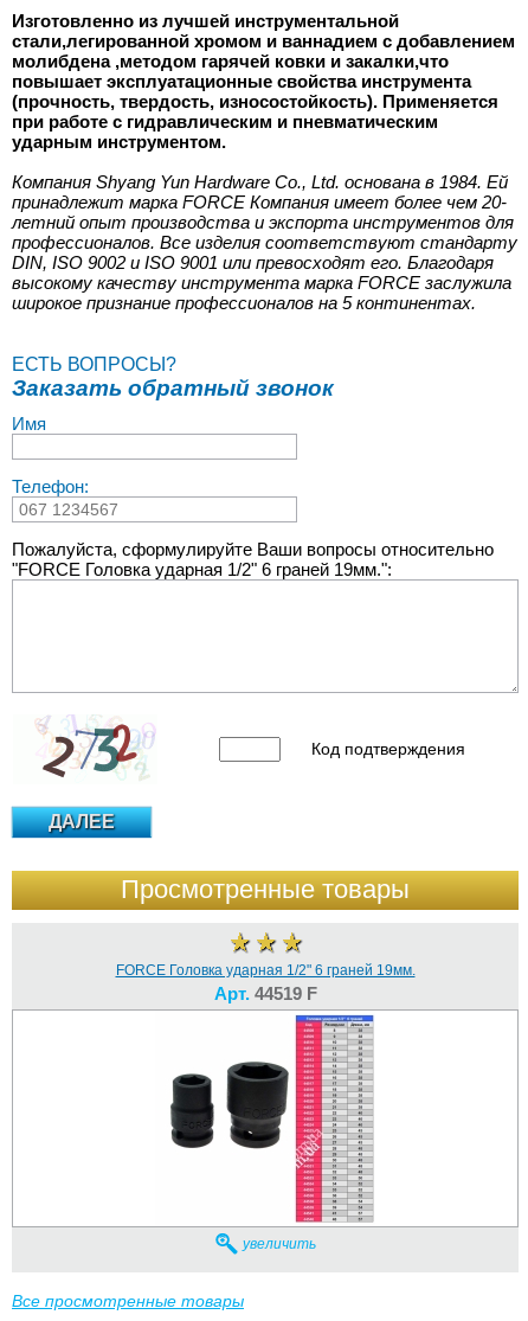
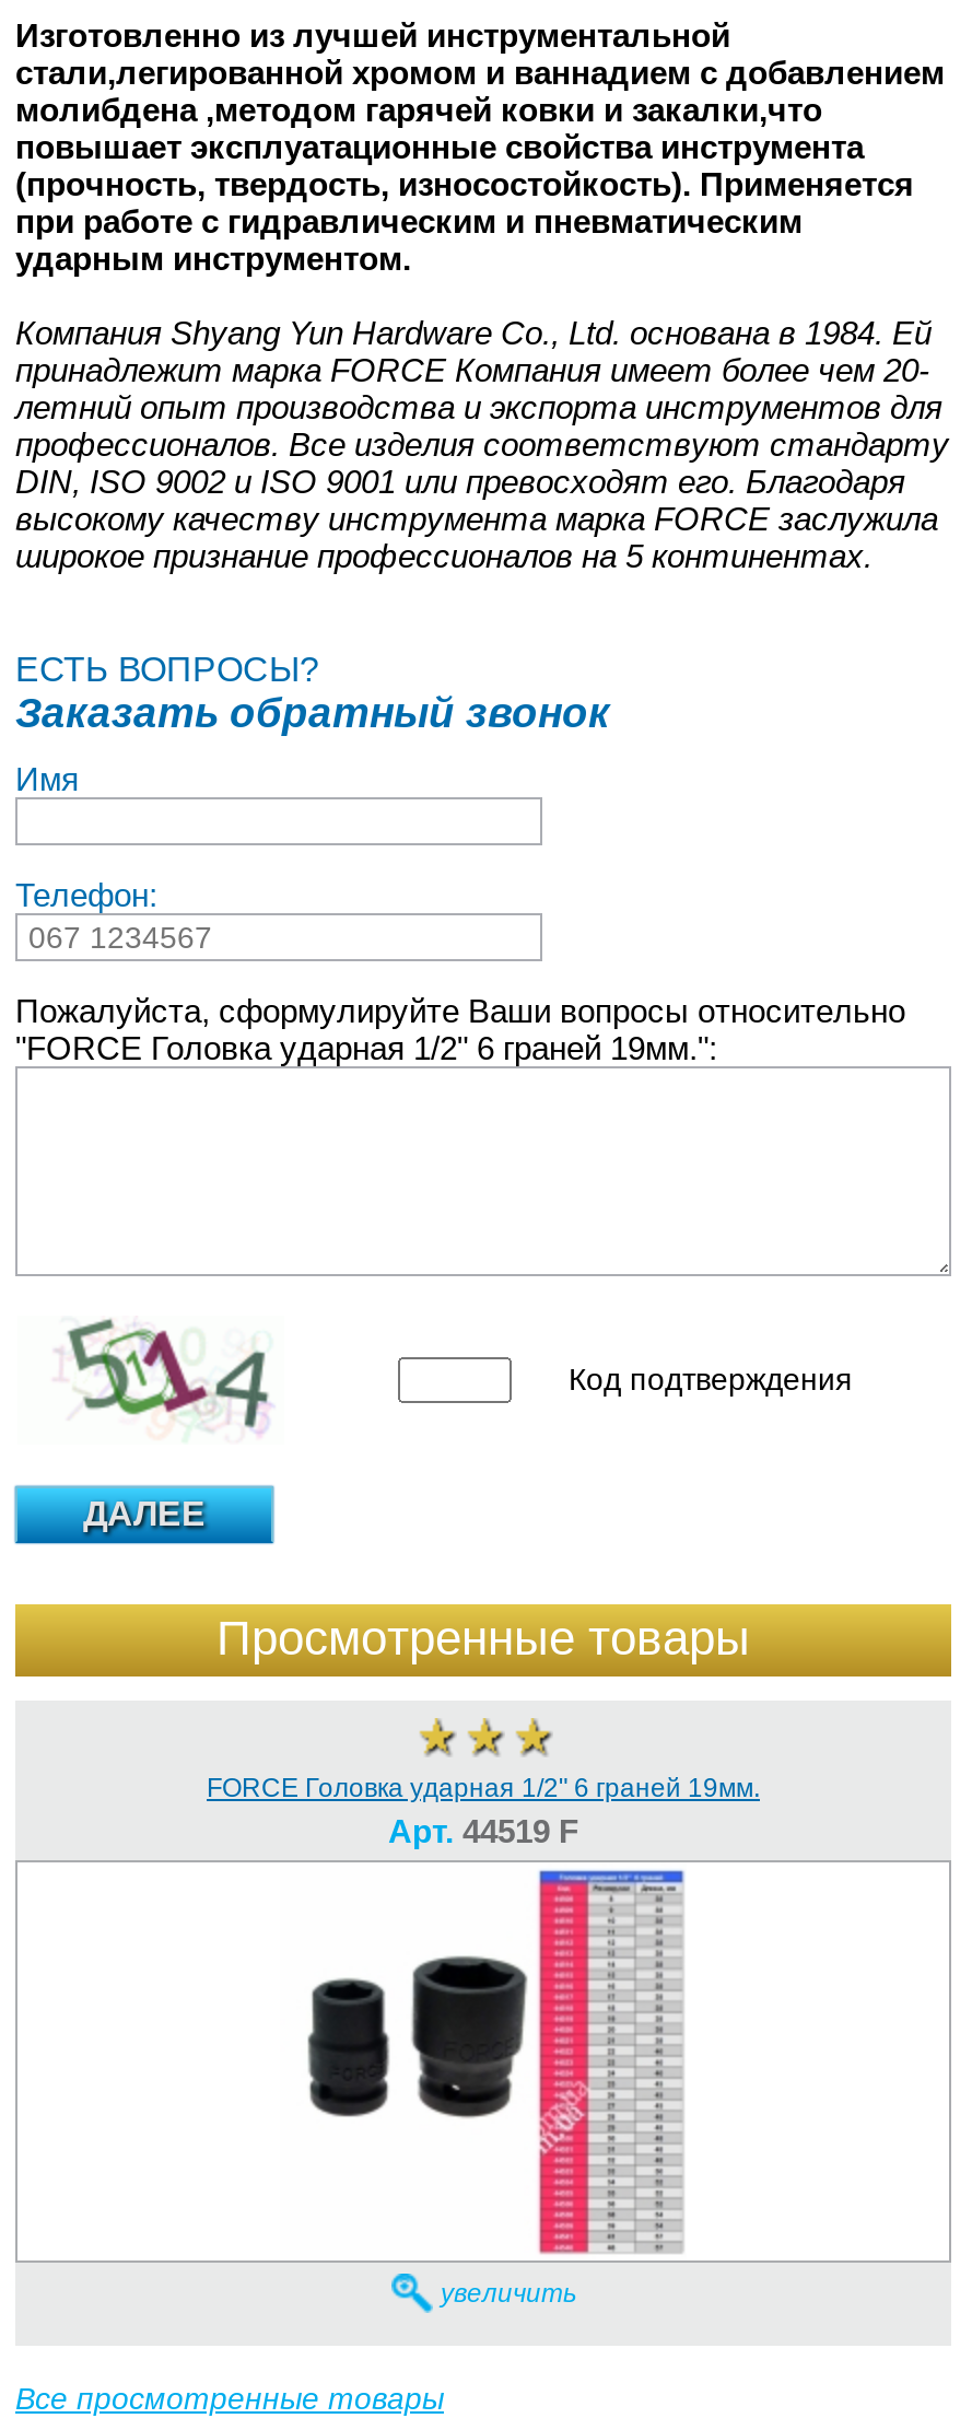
- [image]
+ [image]
